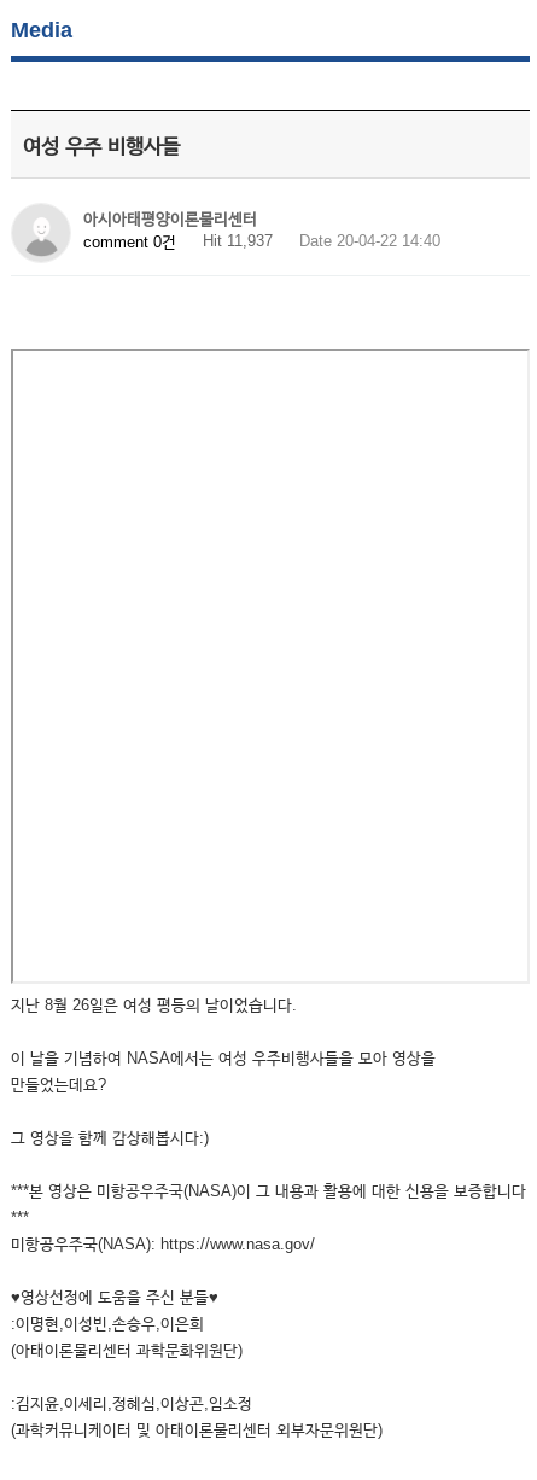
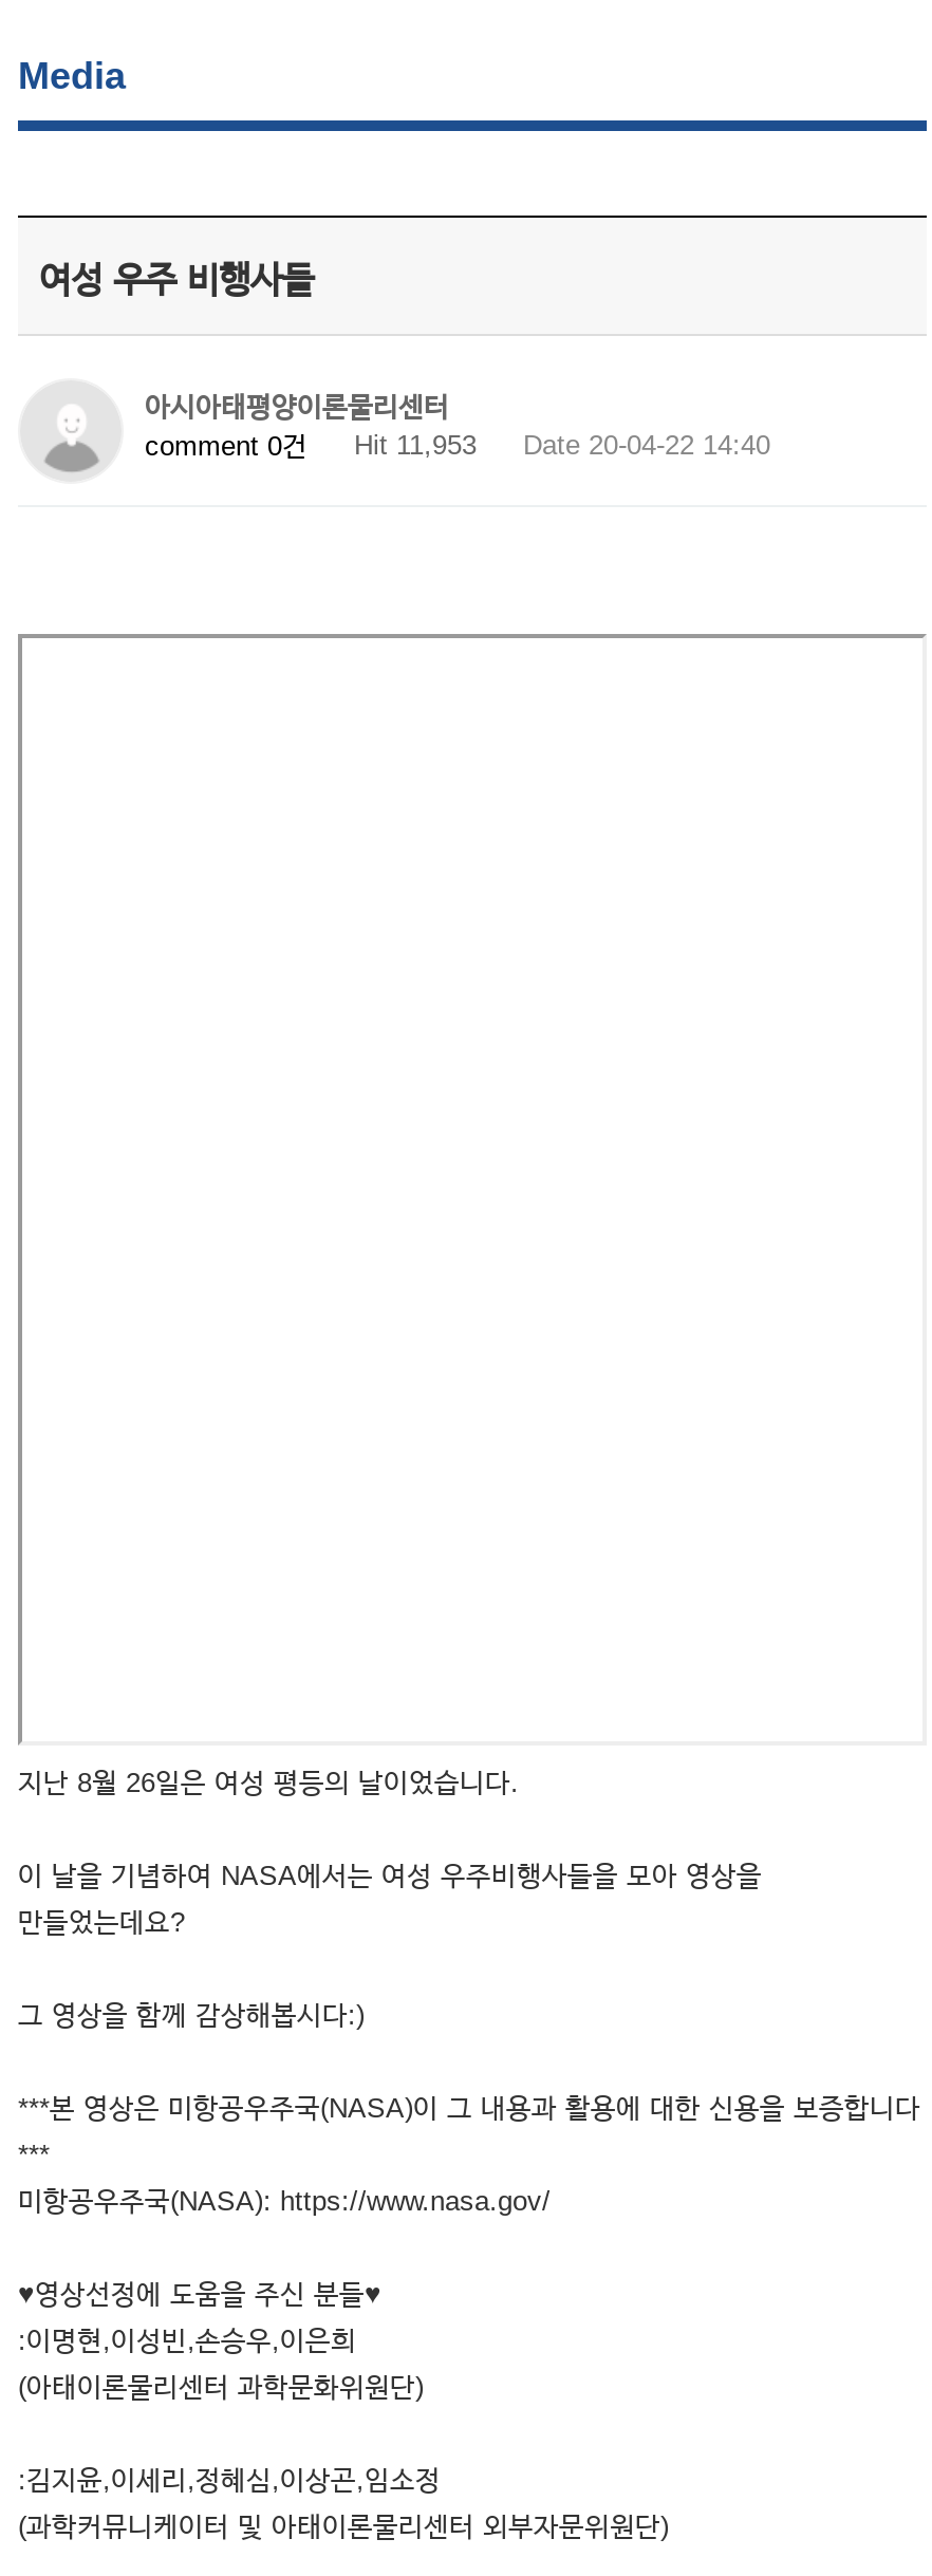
- comment 0건 Hit 11,937 Date 20-04-22 14:40
+ comment 0건 Hit 11,953 Date 20-04-22 14:40
